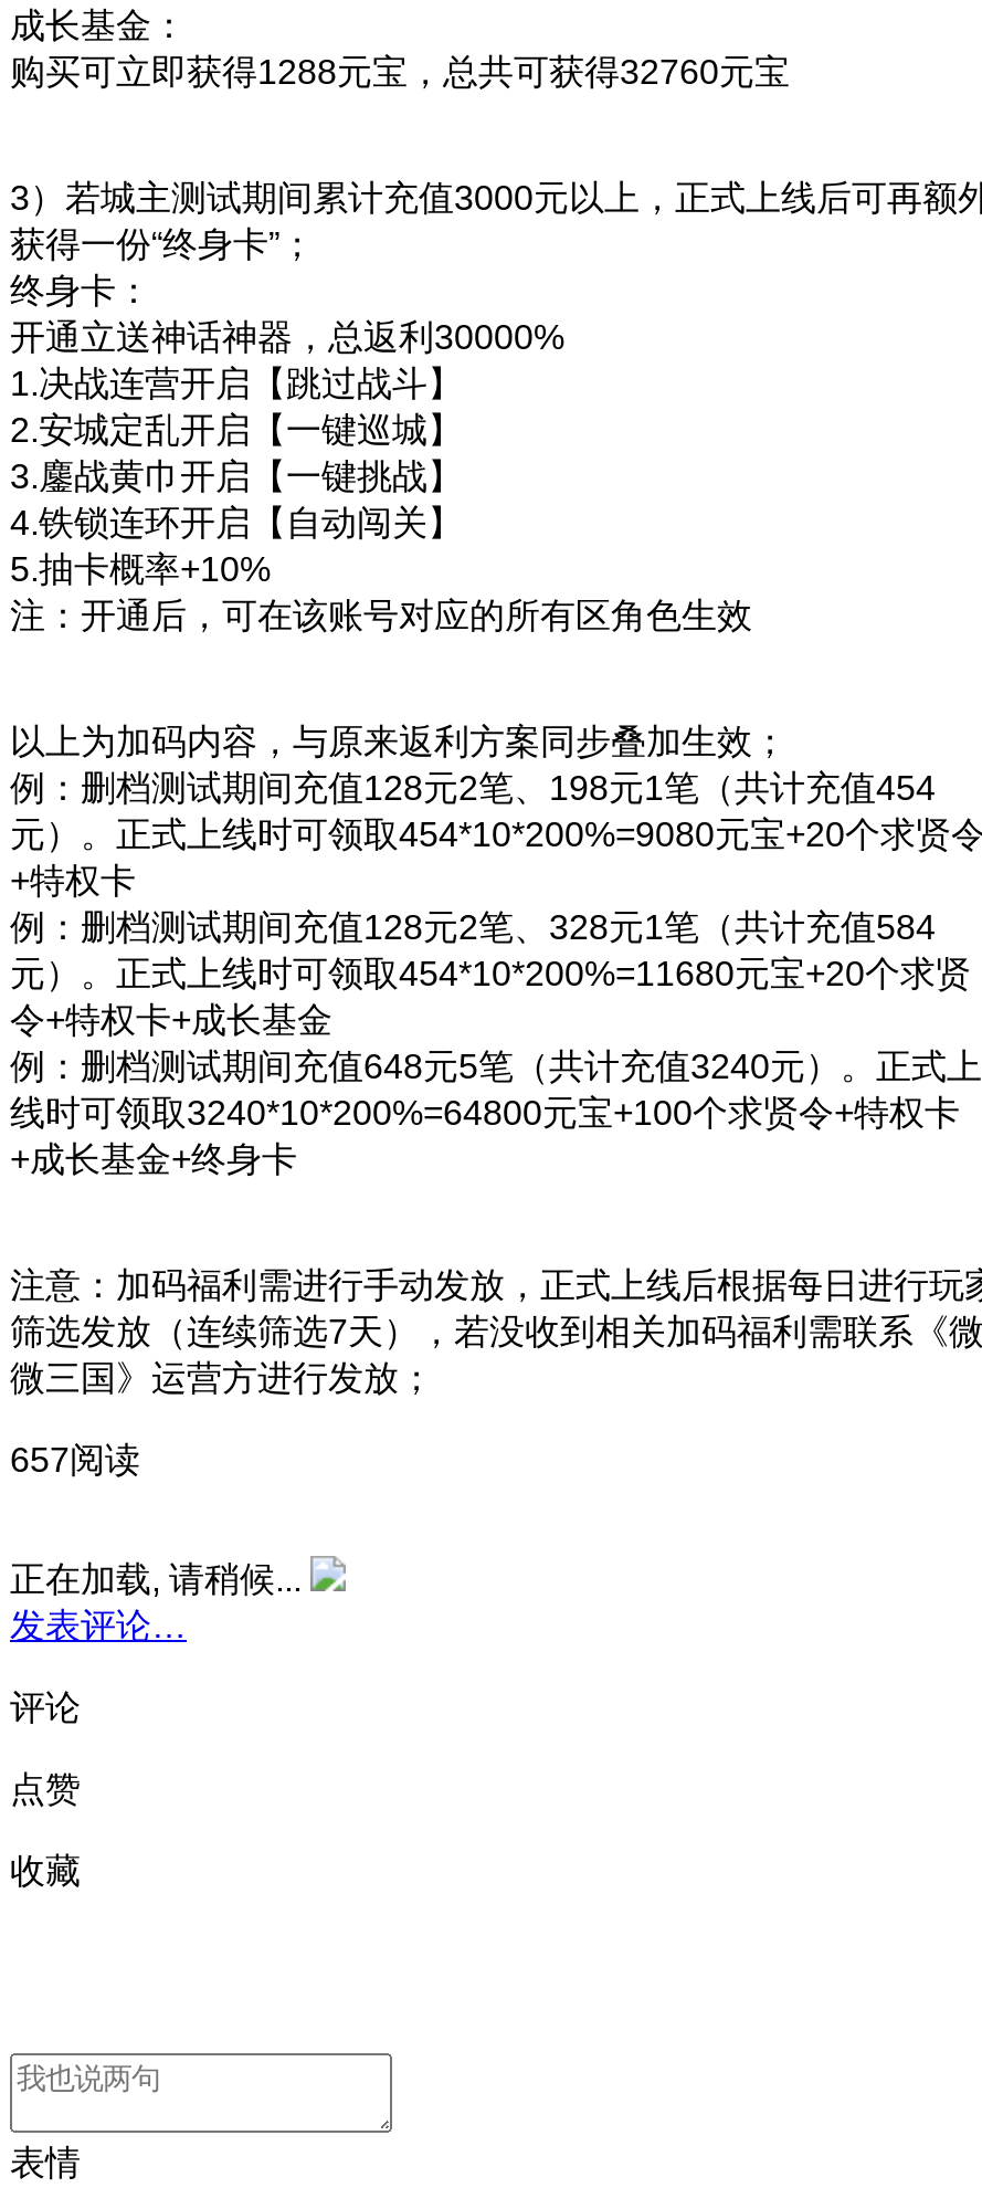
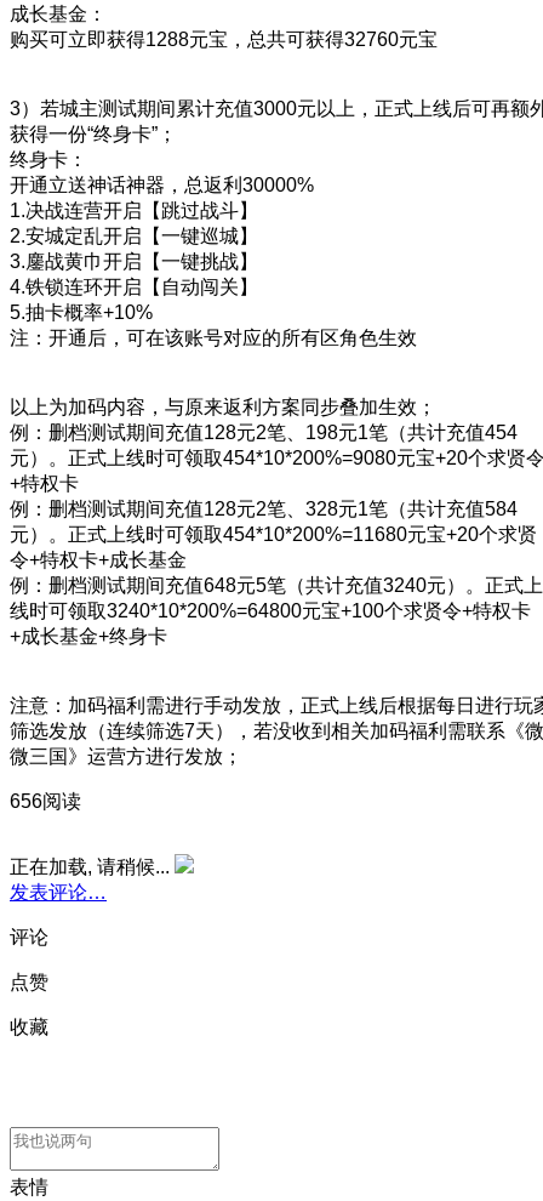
- 657阅读
+ 656阅读
